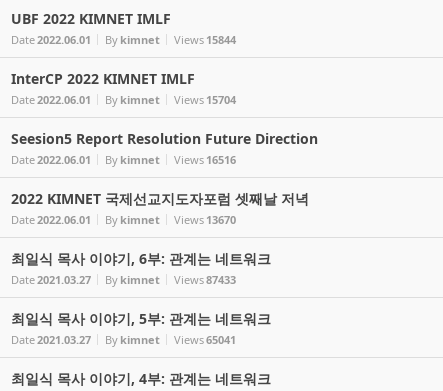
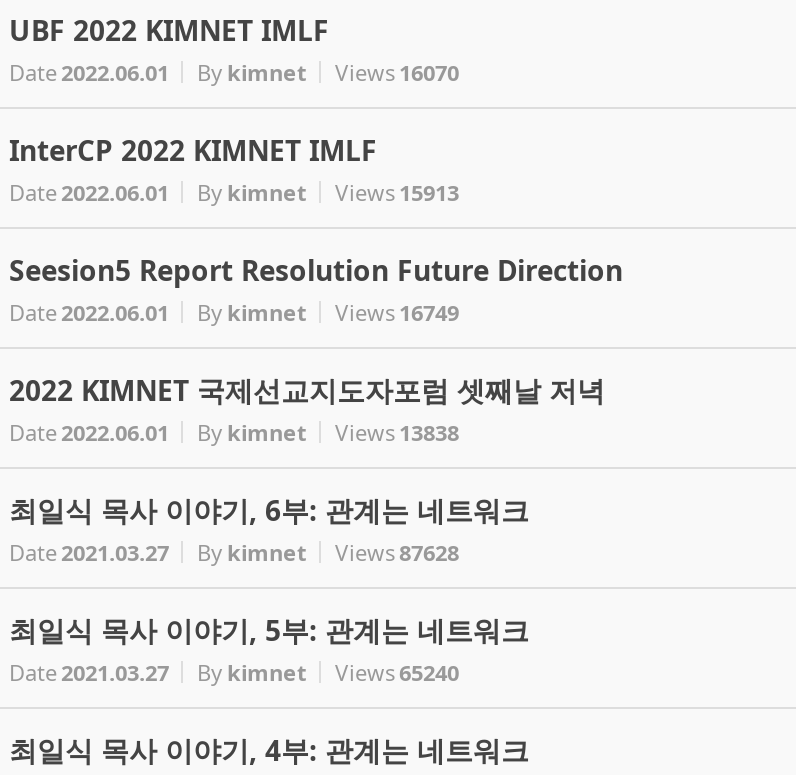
- Date 2022.06.01 By kimnet Views 15844
+ Date 2022.06.01 By kimnet Views 16070

- Date 2022.06.01 By kimnet Views 15704
+ Date 2022.06.01 By kimnet Views 15913

- Date 2022.06.01 By kimnet Views 16516
+ Date 2022.06.01 By kimnet Views 16749

- Date 2022.06.01 By kimnet Views 13670
+ Date 2022.06.01 By kimnet Views 13838

- Date 2021.03.27 By kimnet Views 87433
+ Date 2021.03.27 By kimnet Views 87628

- Date 2021.03.27 By kimnet Views 65041
+ Date 2021.03.27 By kimnet Views 65240
